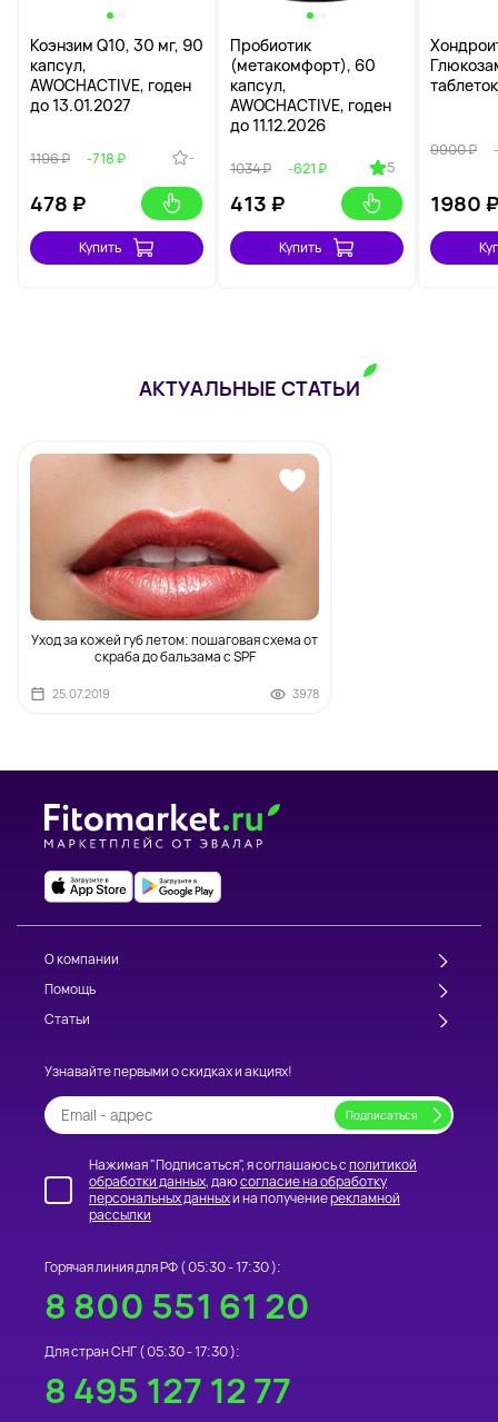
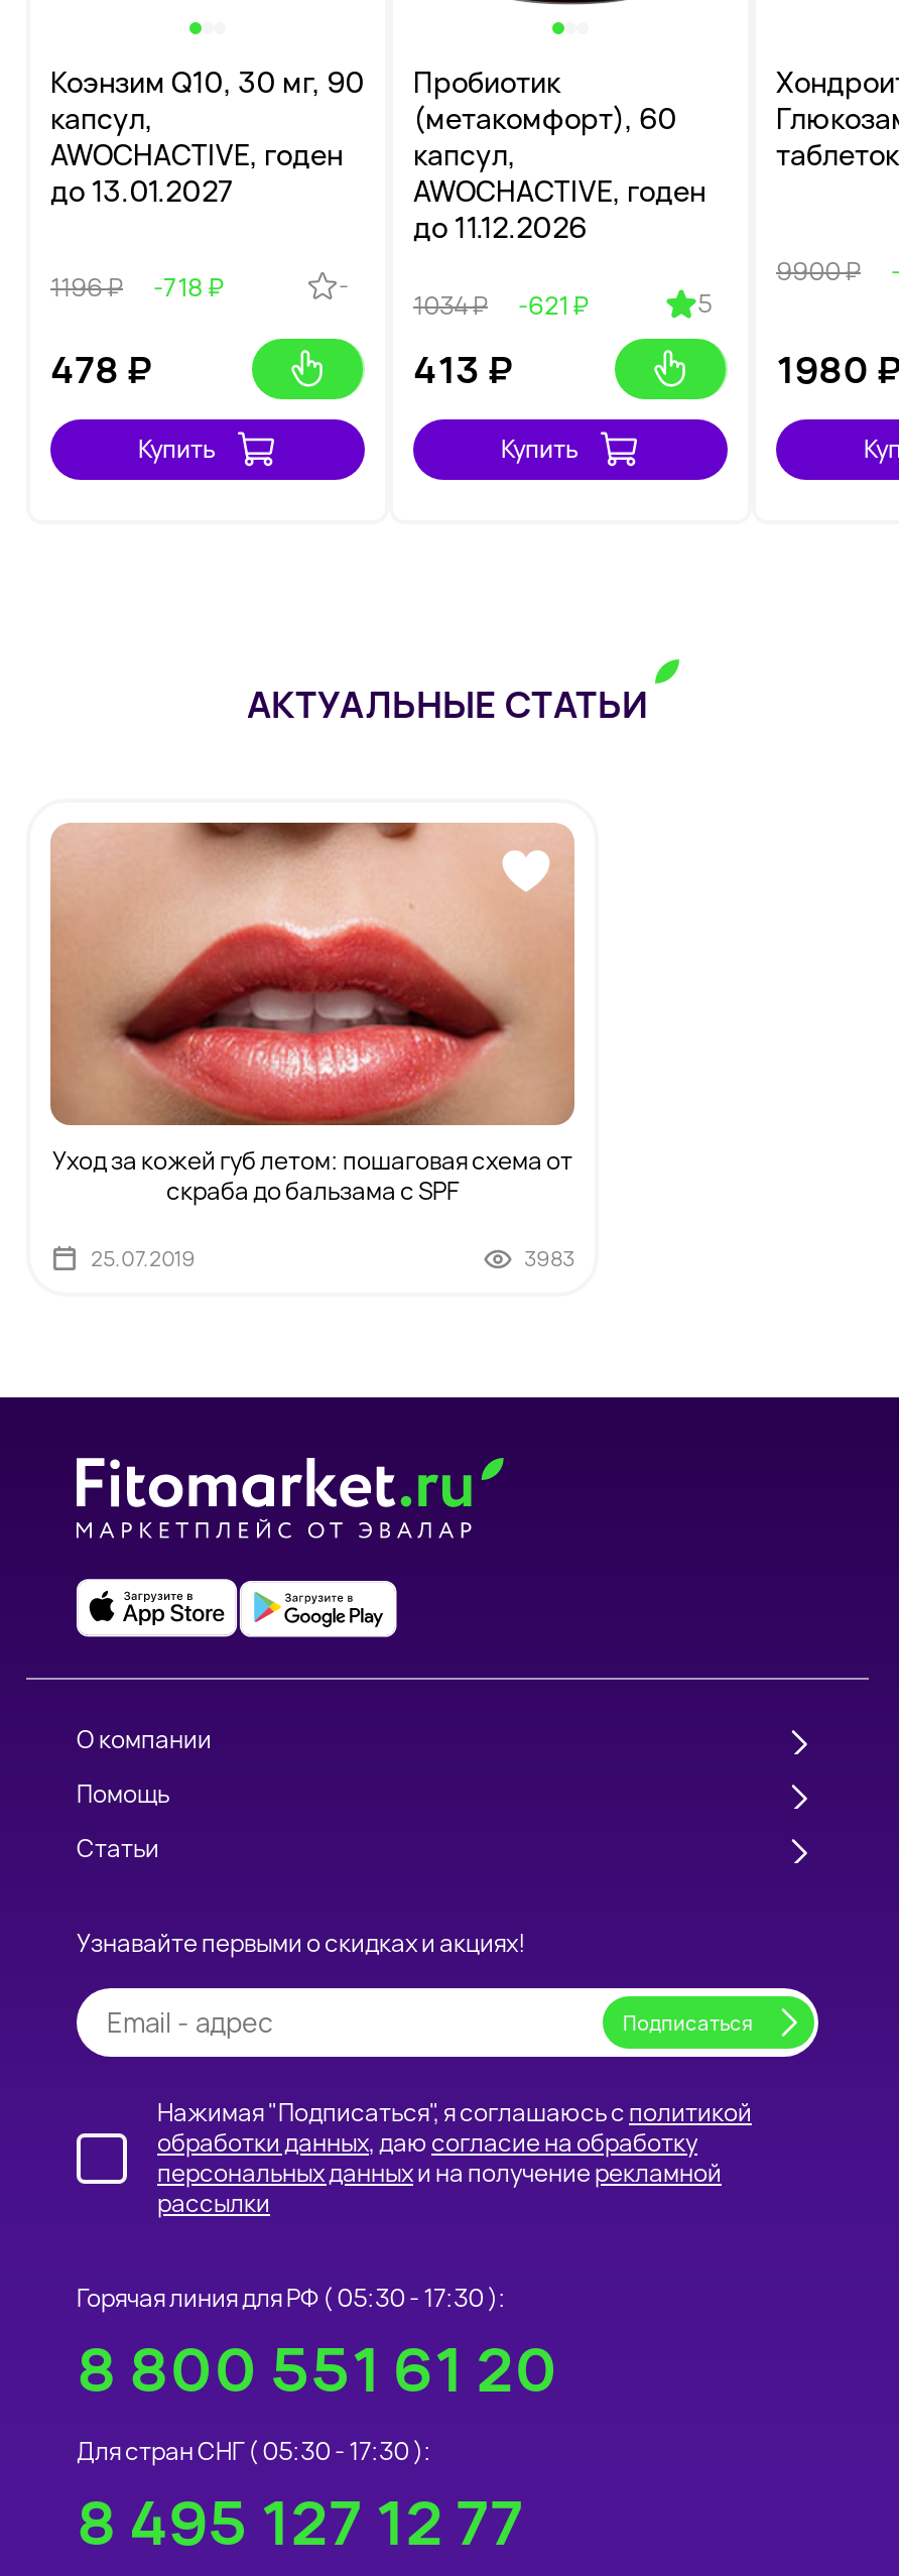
- 3978
+ 3983
